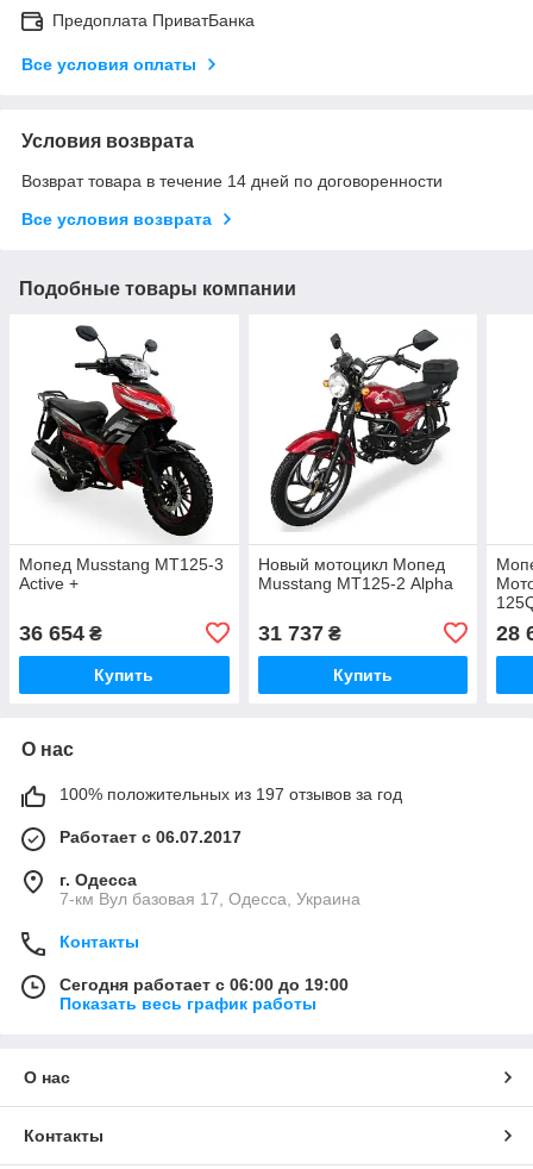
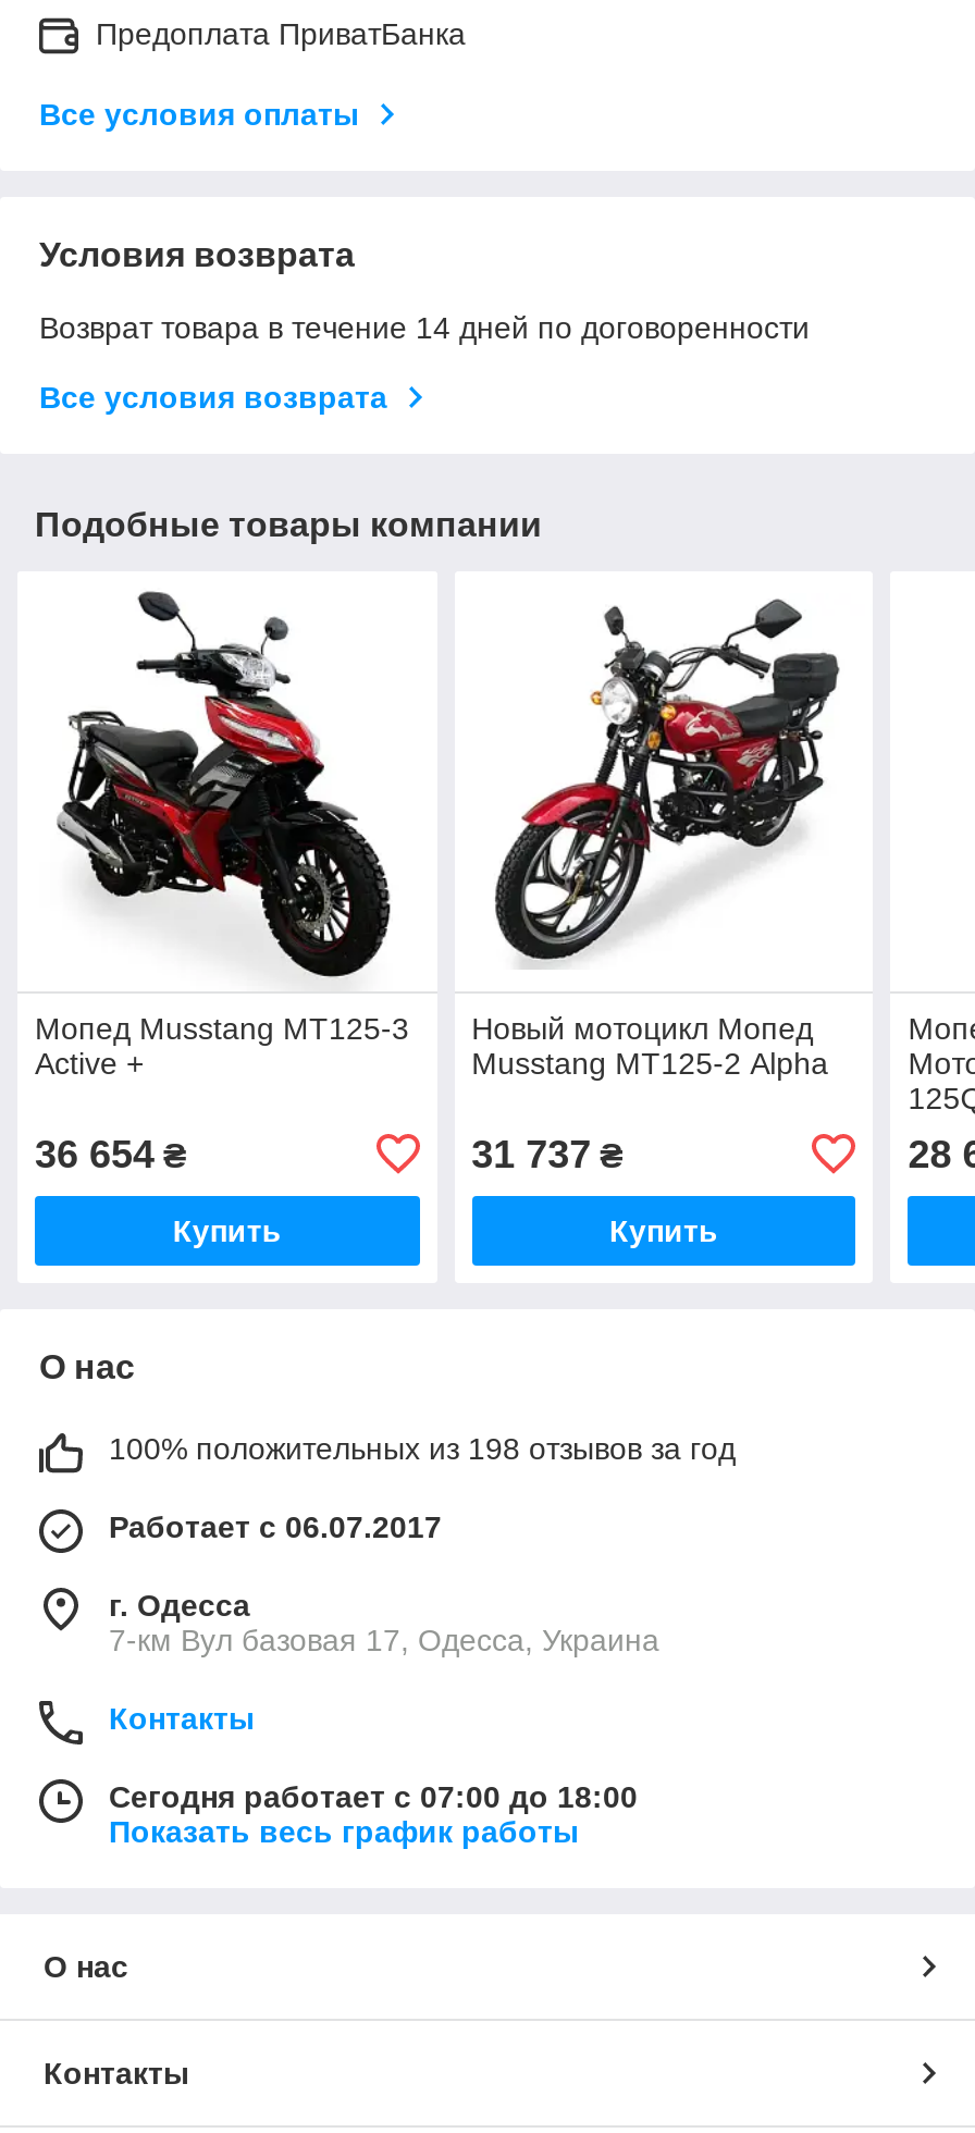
- 100% положительных из 197 отзывов за год
+ 100% положительных из 198 отзывов за год

- Сегодня работает с 06:00 до 19:00
+ Сегодня работает с 07:00 до 18:00
